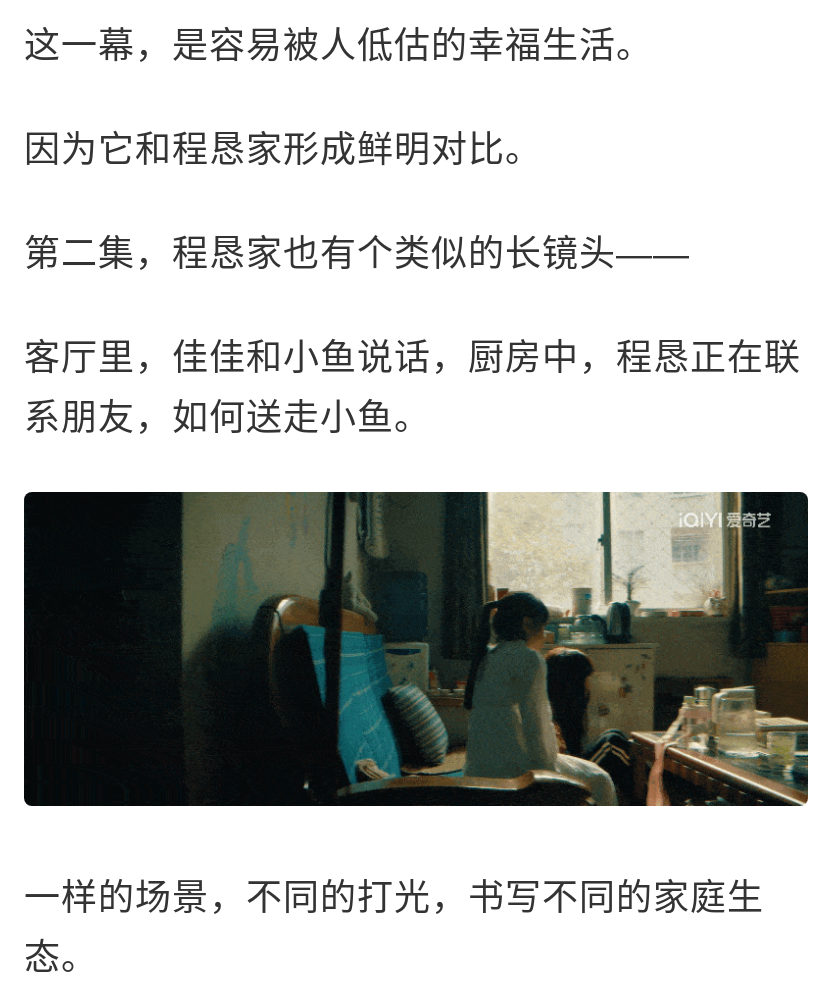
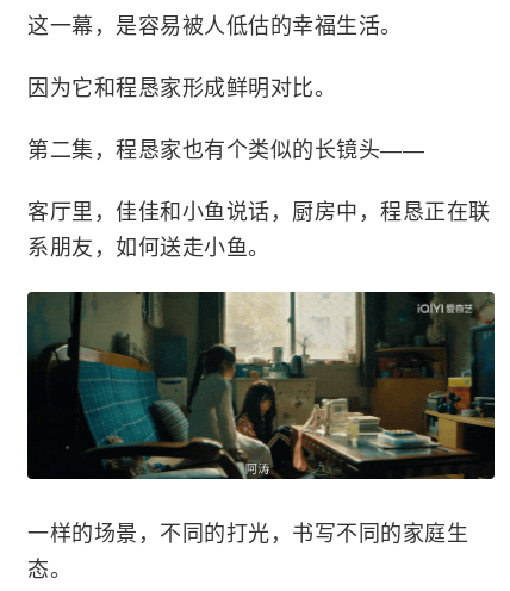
- [image]
+ [image]
